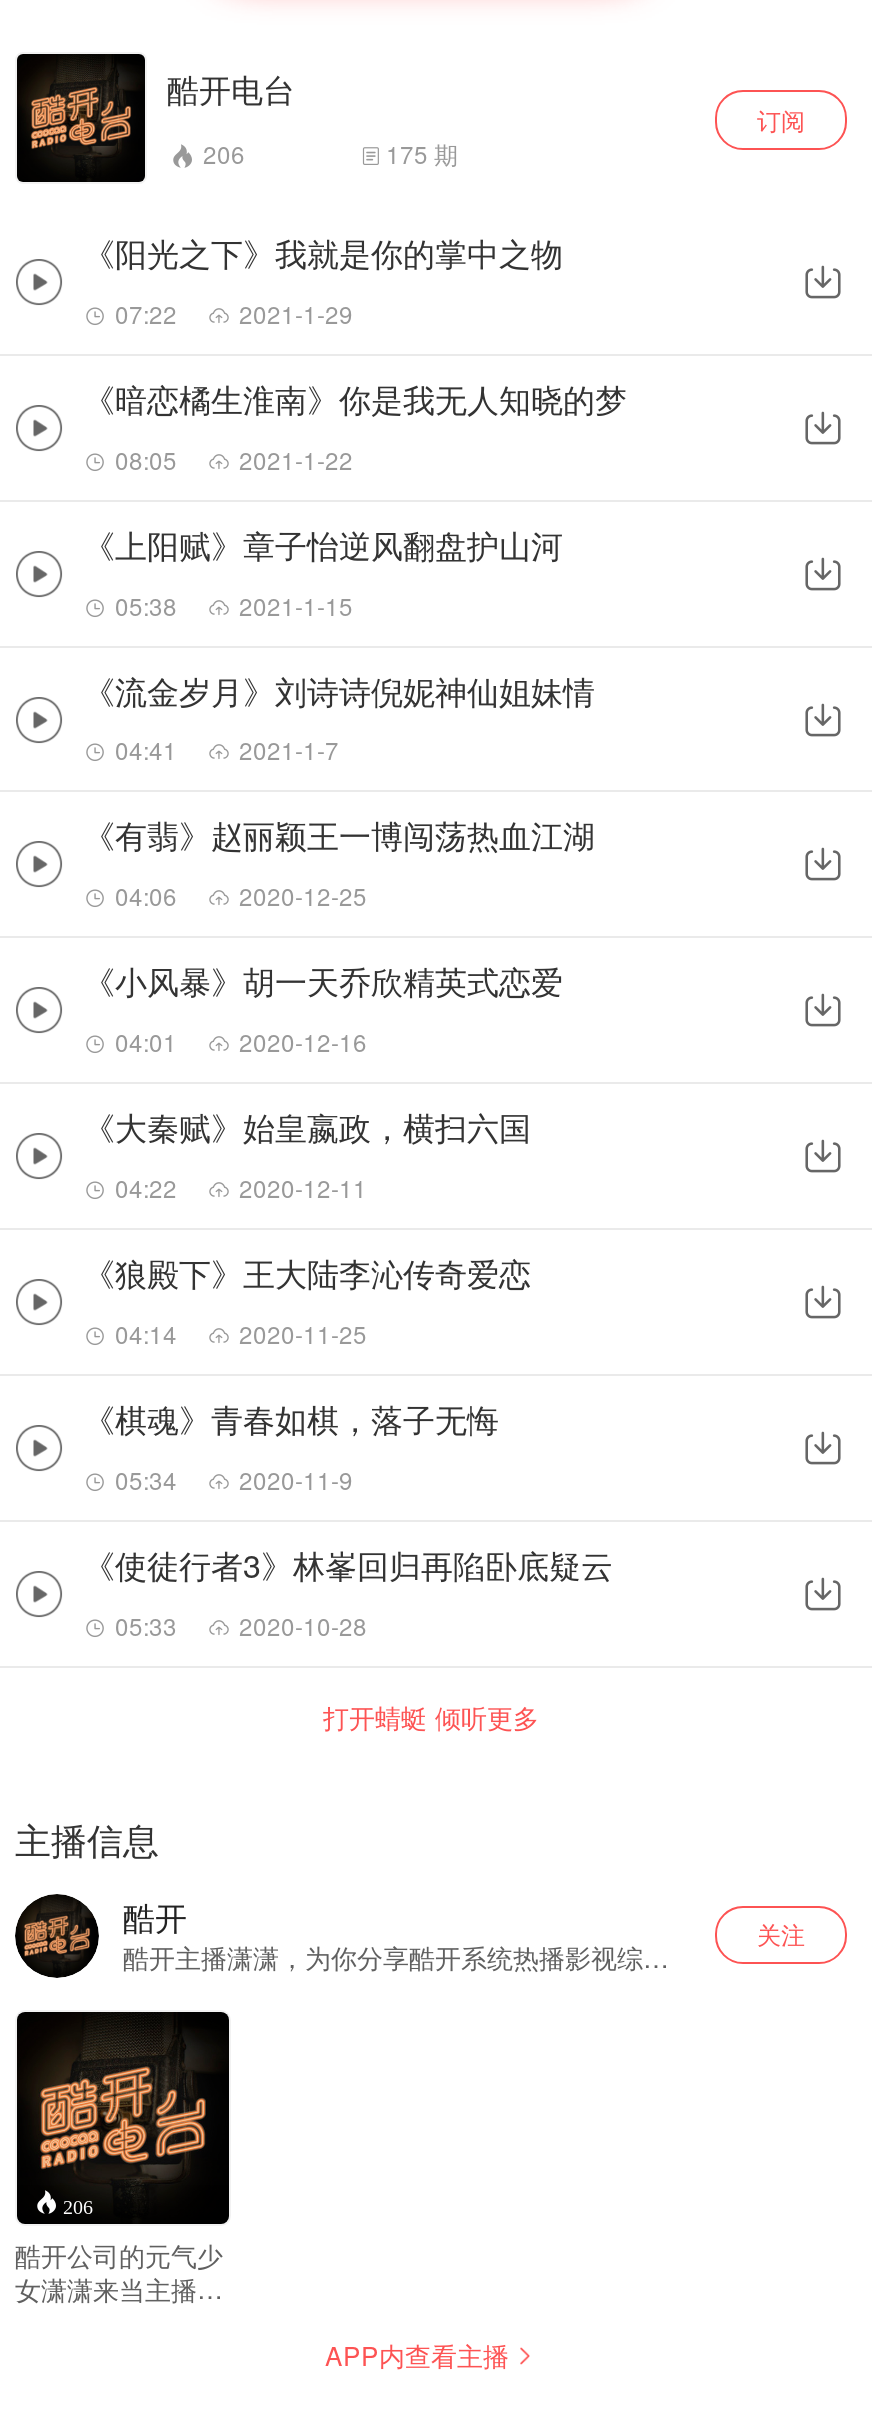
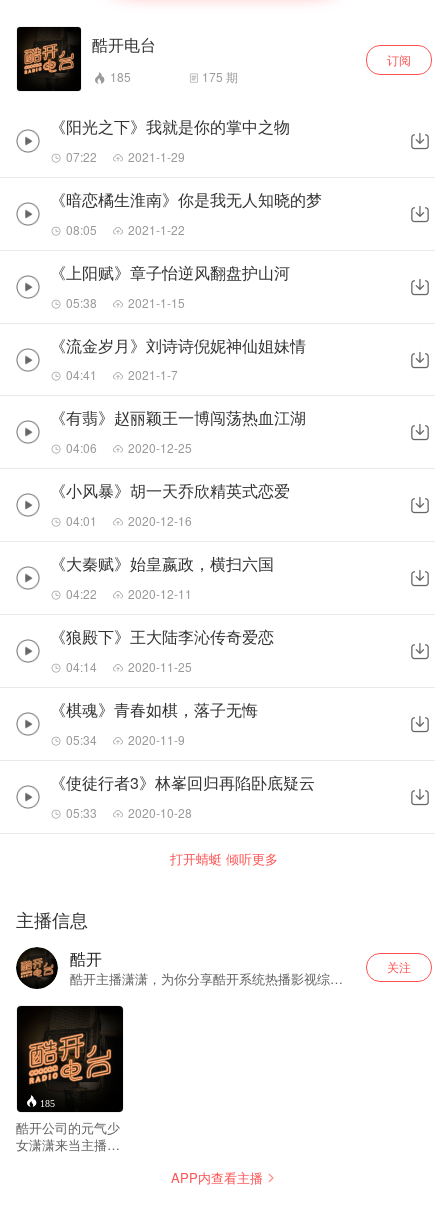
- 206
+ 185

- 206
+ 185
